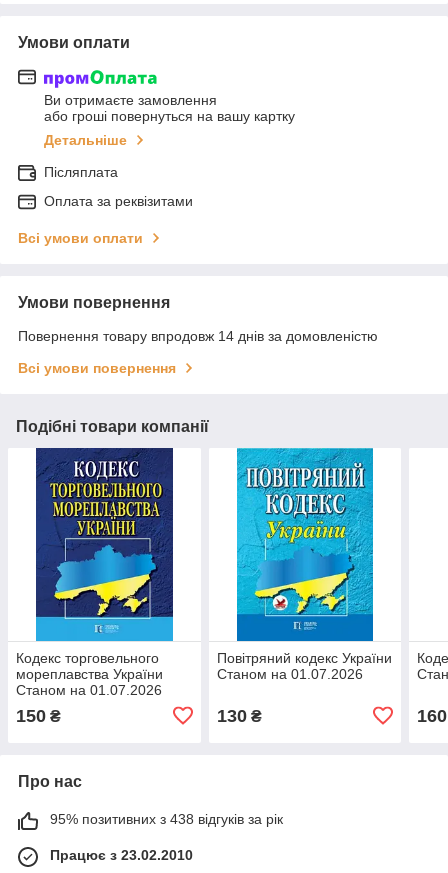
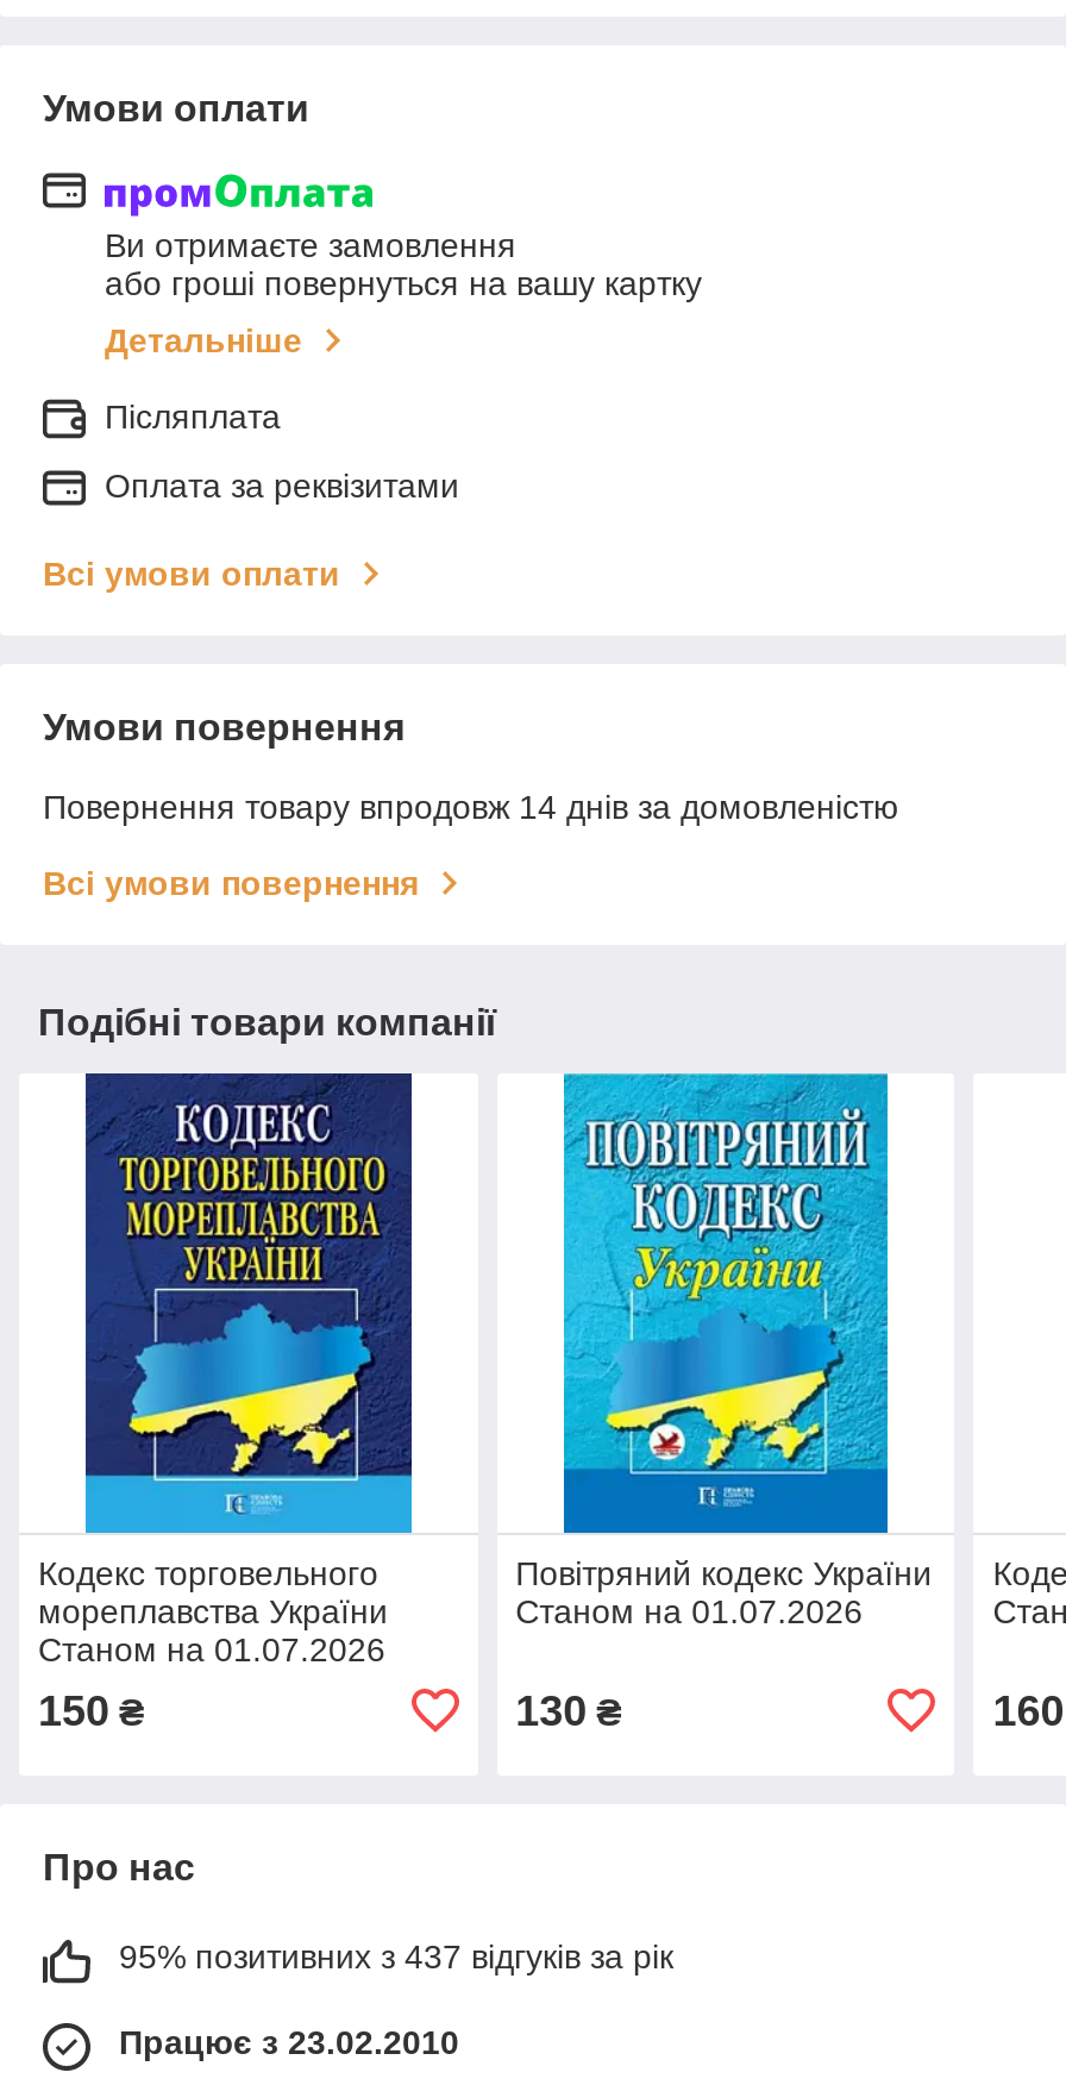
- 95% позитивних з 438 відгуків за рік
+ 95% позитивних з 437 відгуків за рік
